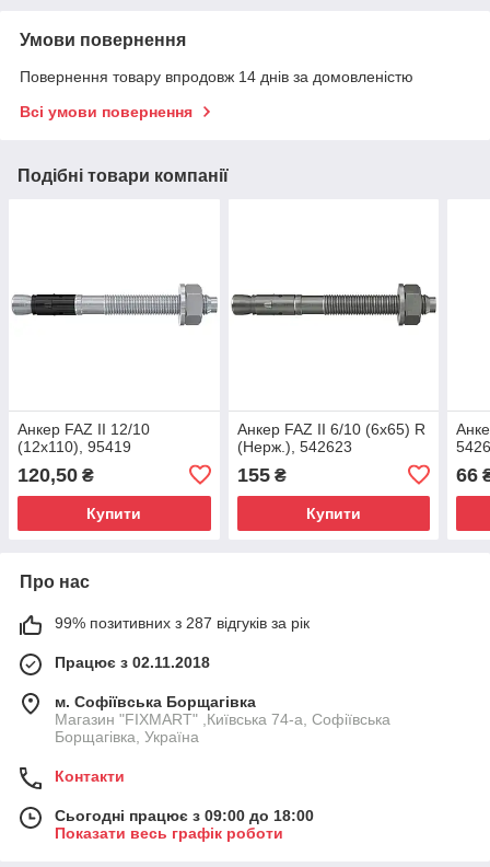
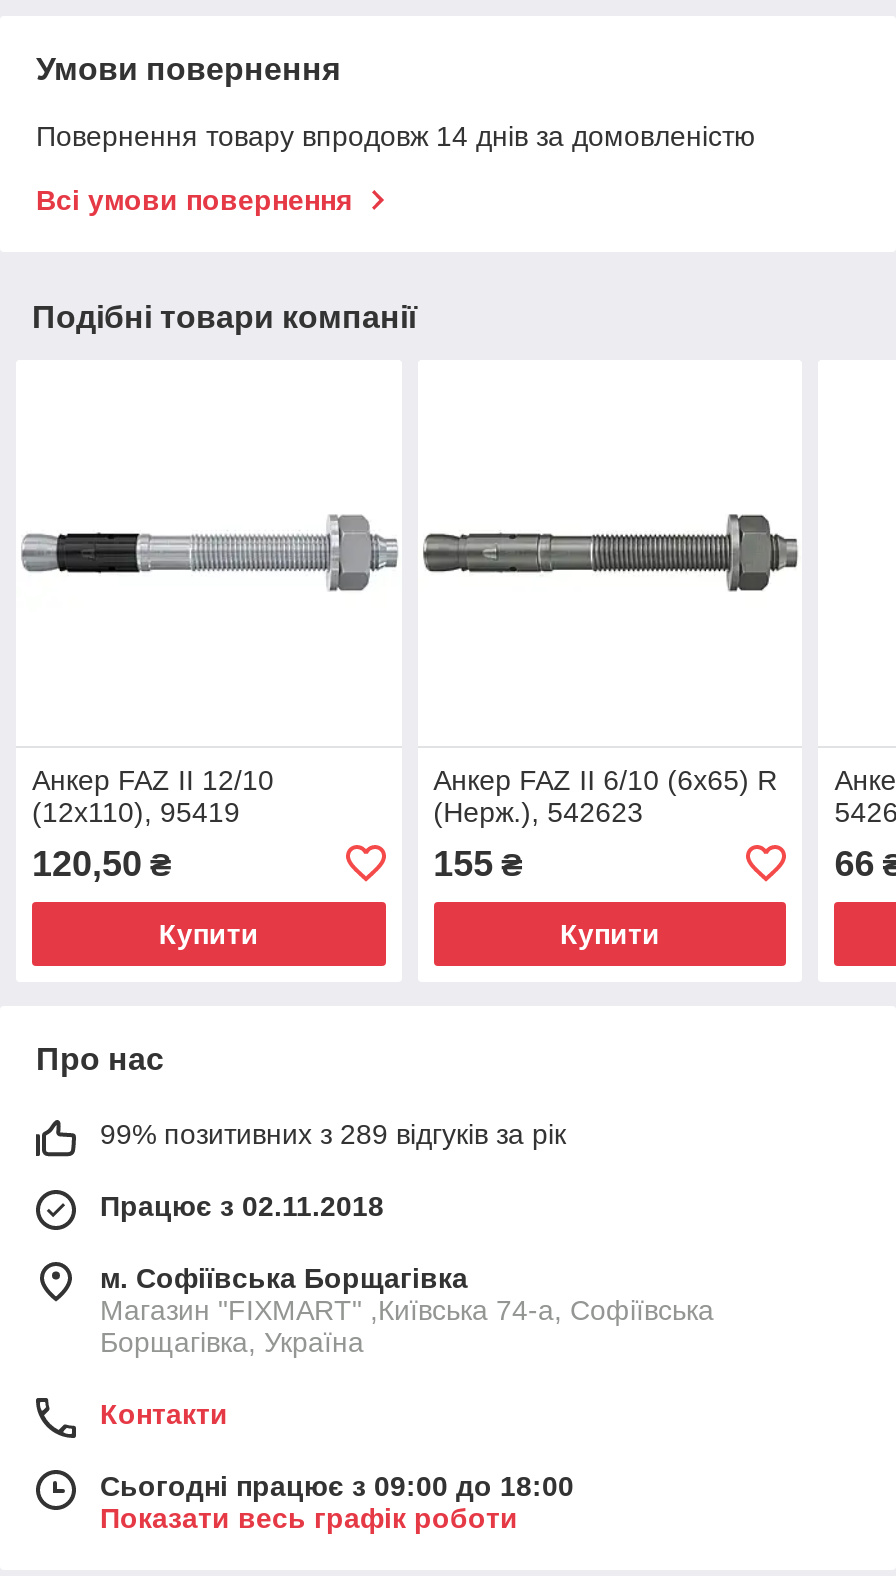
- 99% позитивних з 287 відгуків за рік
+ 99% позитивних з 289 відгуків за рік
